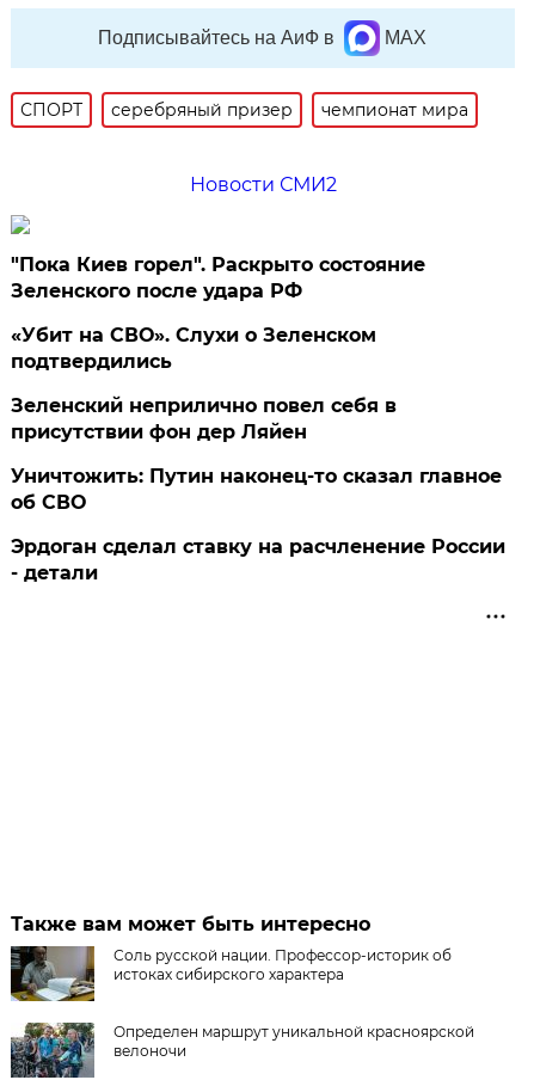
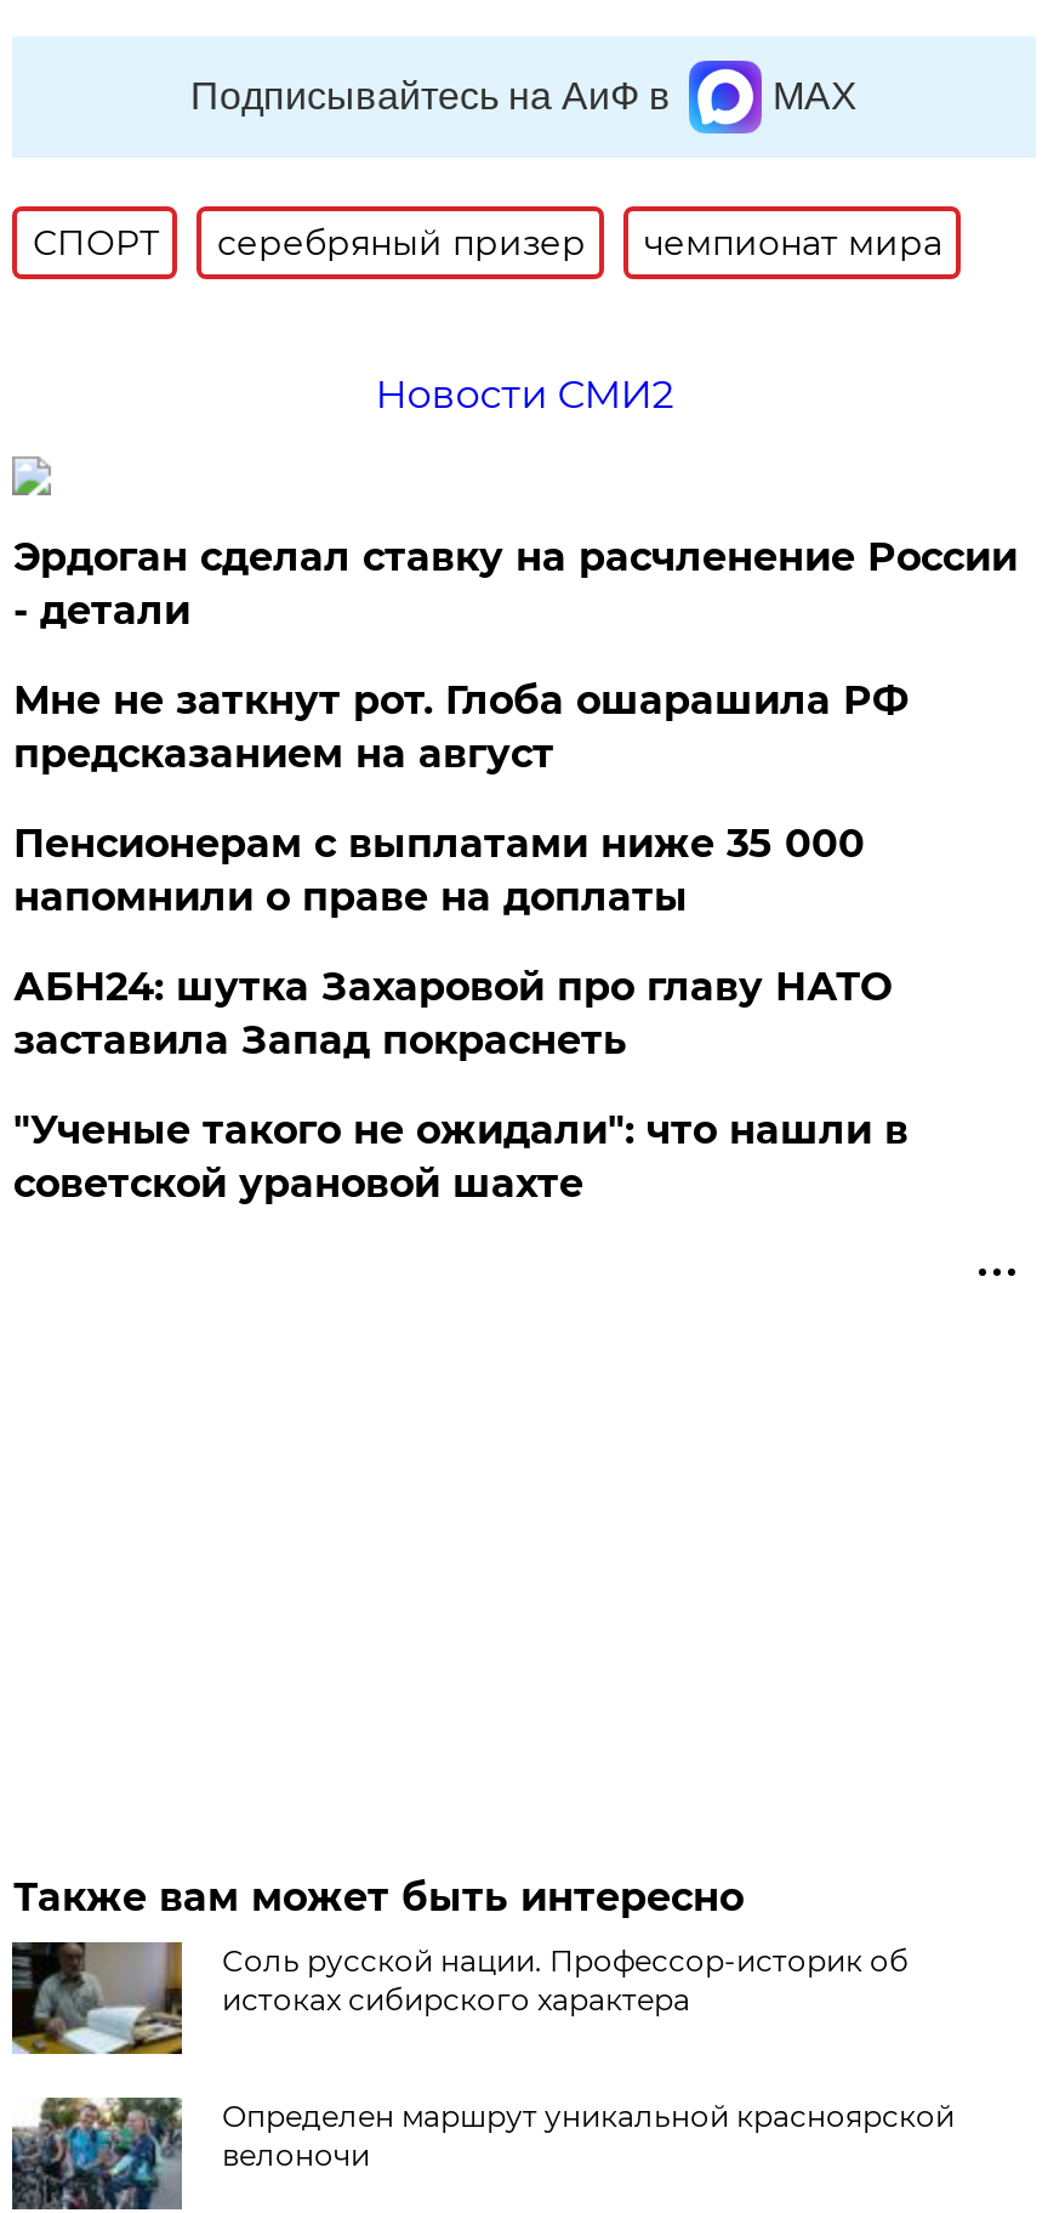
- "Пока Киев горел". Раскрыто состояние
- Зеленского после удара РФ
- «Убит на СВО». Слухи о Зеленском
- подтвердились
- Зеленский неприлично повел cебя в
- присутствии фон дер Ляйен
- Уничтожить: Путин наконец-то сказал главное
- об СВО

moved up: Эрдоган сделал ставку на расчленение России | - детали

+ Мне не заткнут рот. Глоба ошарашила РФ
+ предсказанием на август
+ Пенсионерам с выплатами ниже 35 000
+ напомнили о праве на доплаты
+ АБН24: шутка Захаровой про главу НАТО
+ заставила Запад покраснеть
+ "Ученые такого не ожидали": что нашли в
+ советской урановой шахте
